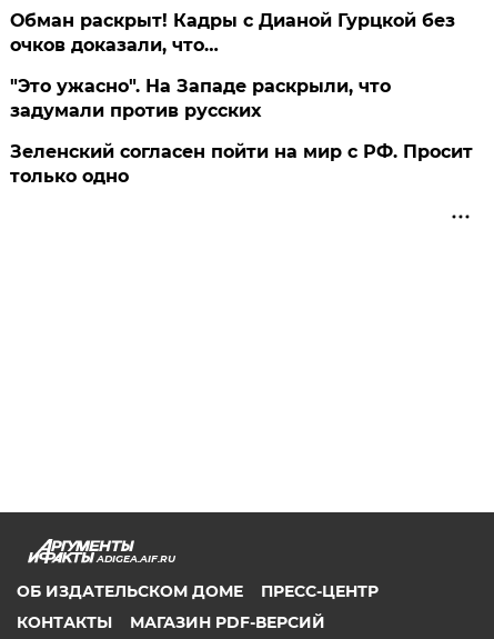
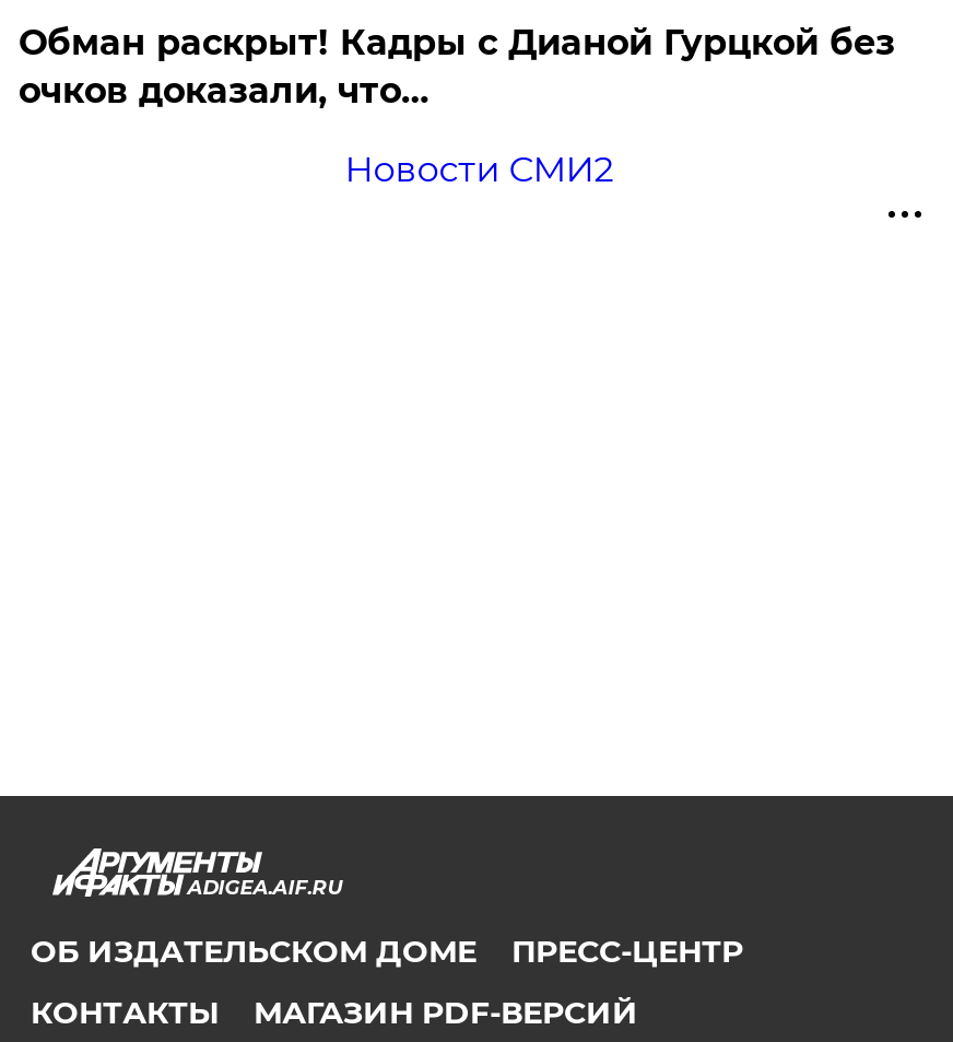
- "Это ужасно". На Западе раскрыли, что
- задумали против русских
- Зеленский согласен пойти на мир с РФ. Просит
- только одно
+ Новости СМИ2
